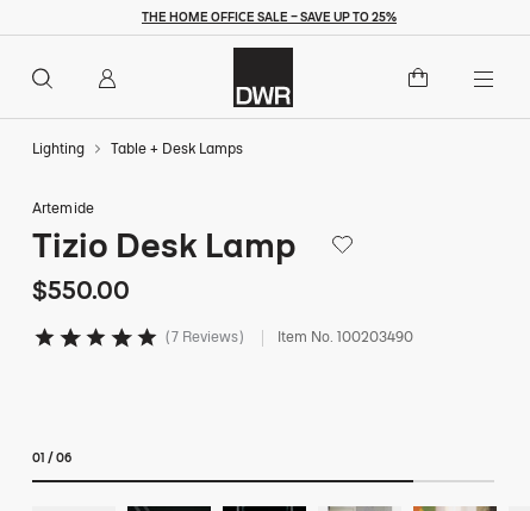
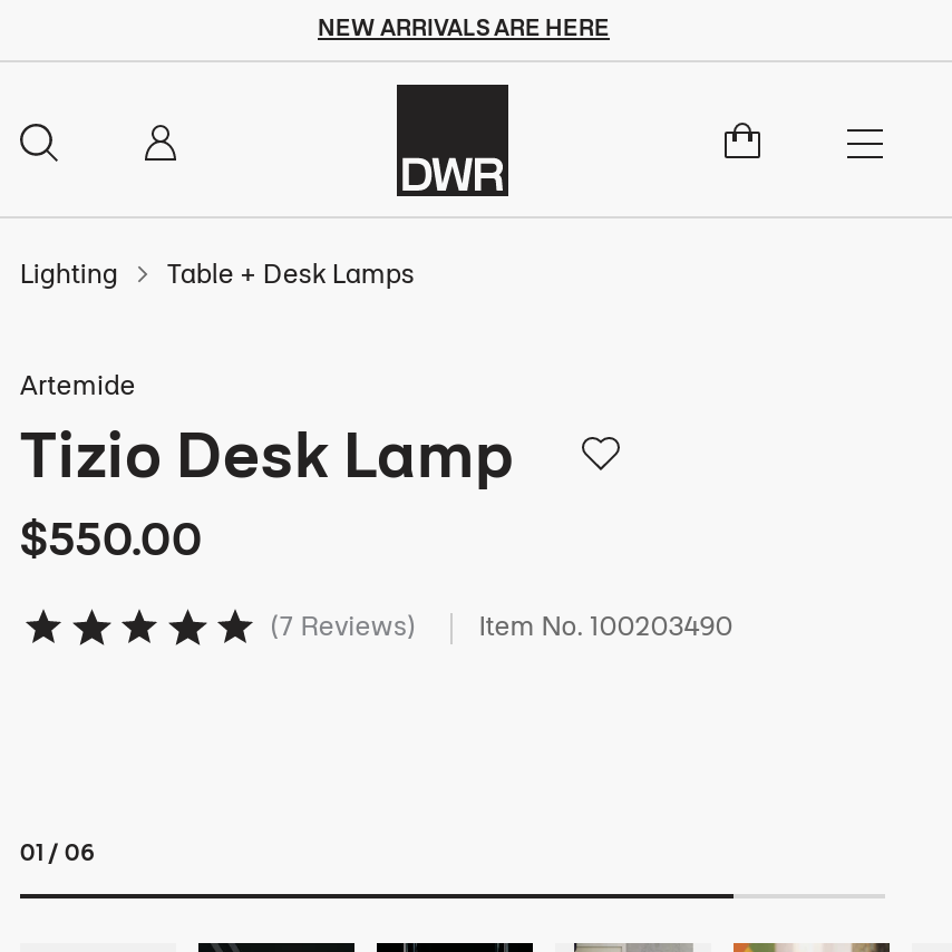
- THE HOME OFFICE SALE – SAVE UP TO 25%
+ NEW ARRIVALS ARE HERE
